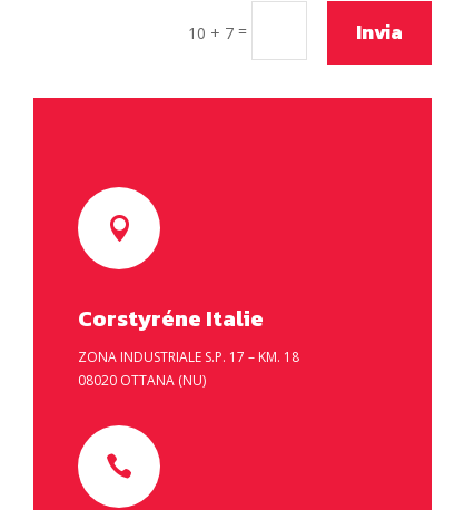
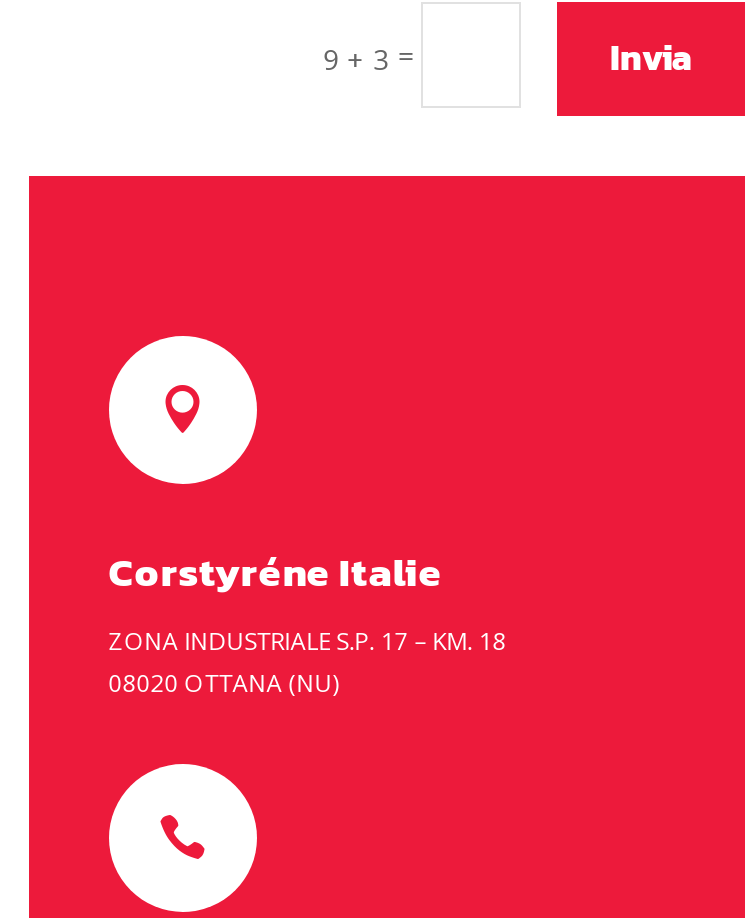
- 10 + 7 =
+ 9 + 3 =
